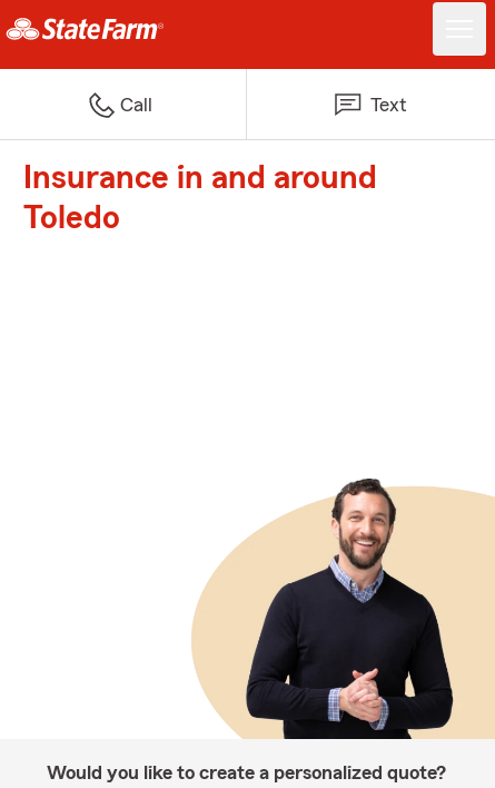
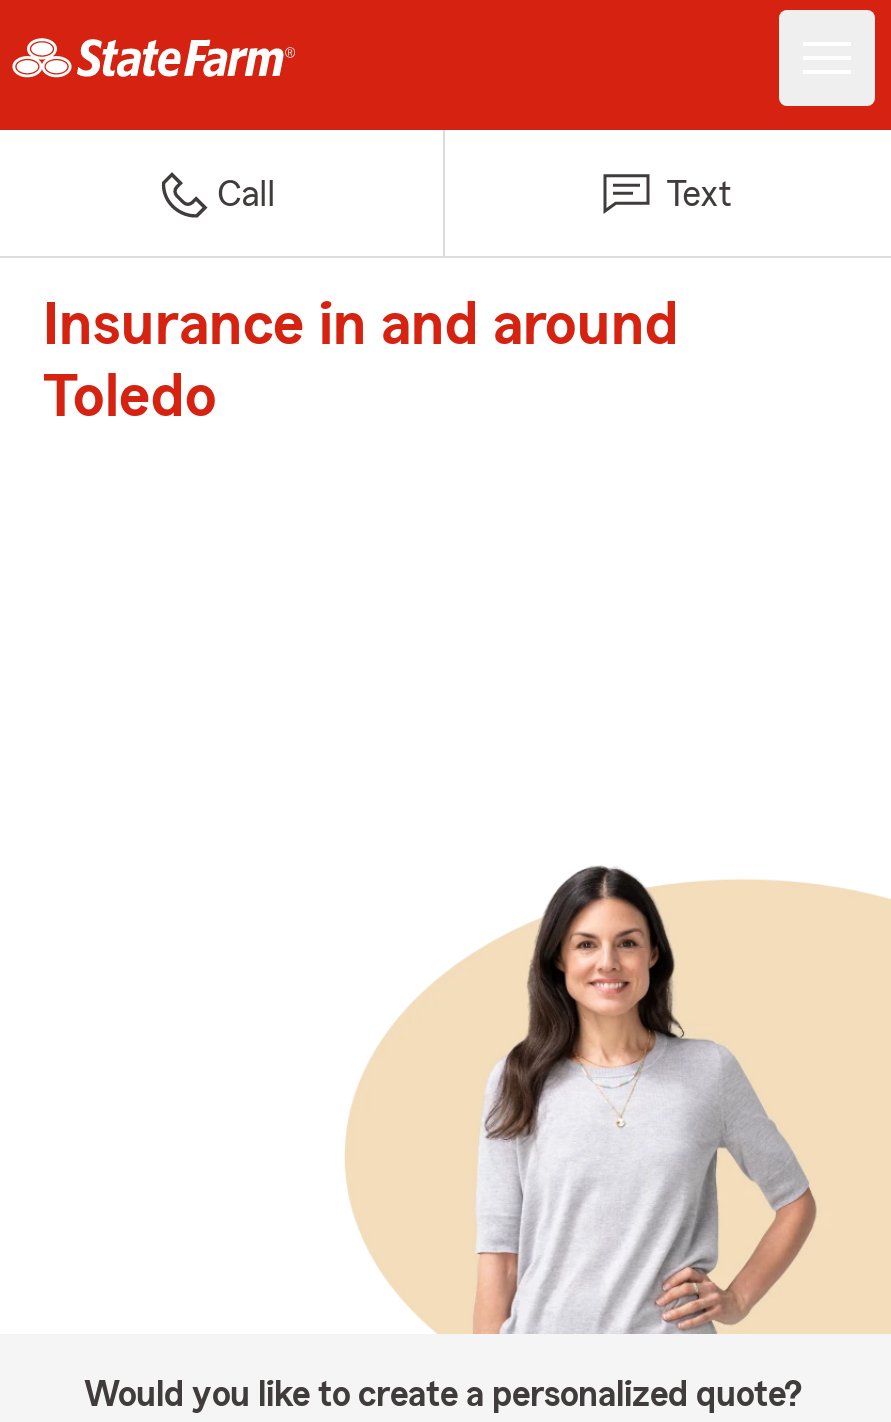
- [image]
+ [image]
